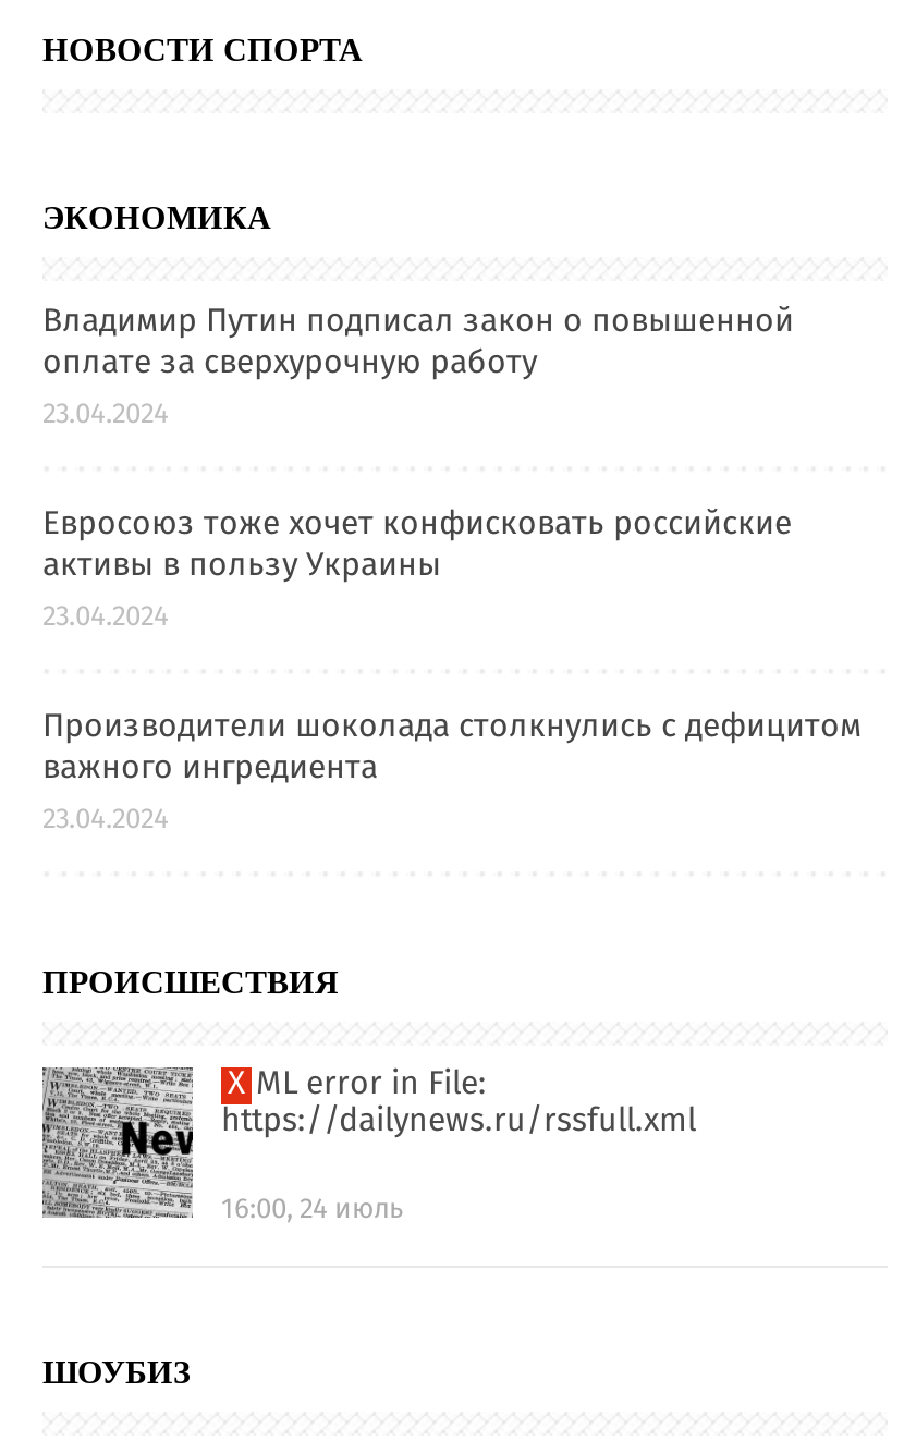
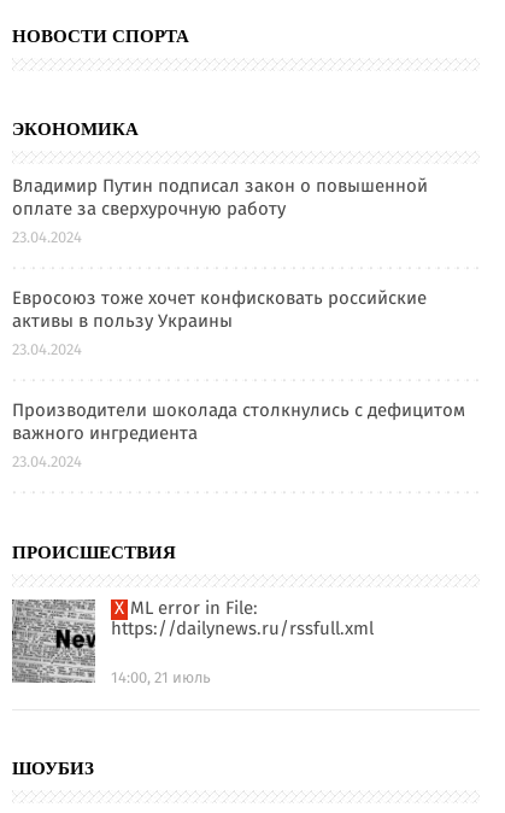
- 16:00, 24 июль
+ 14:00, 21 июль
